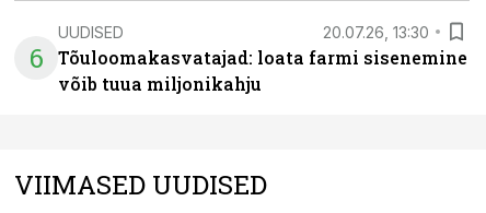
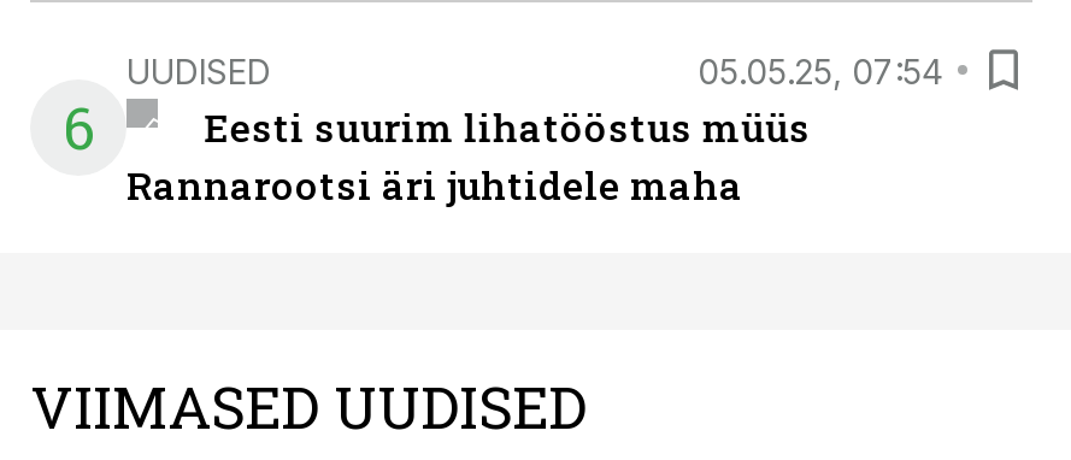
- 20.07.26, 13:30
- Tõuloomakasvatajad: loata farmi sisenemine
- võib tuua miljonikahju
+ 05.05.25, 07:54
+ Eesti suurim lihatööstus müüs
+ Rannarootsi äri juhtidele maha
